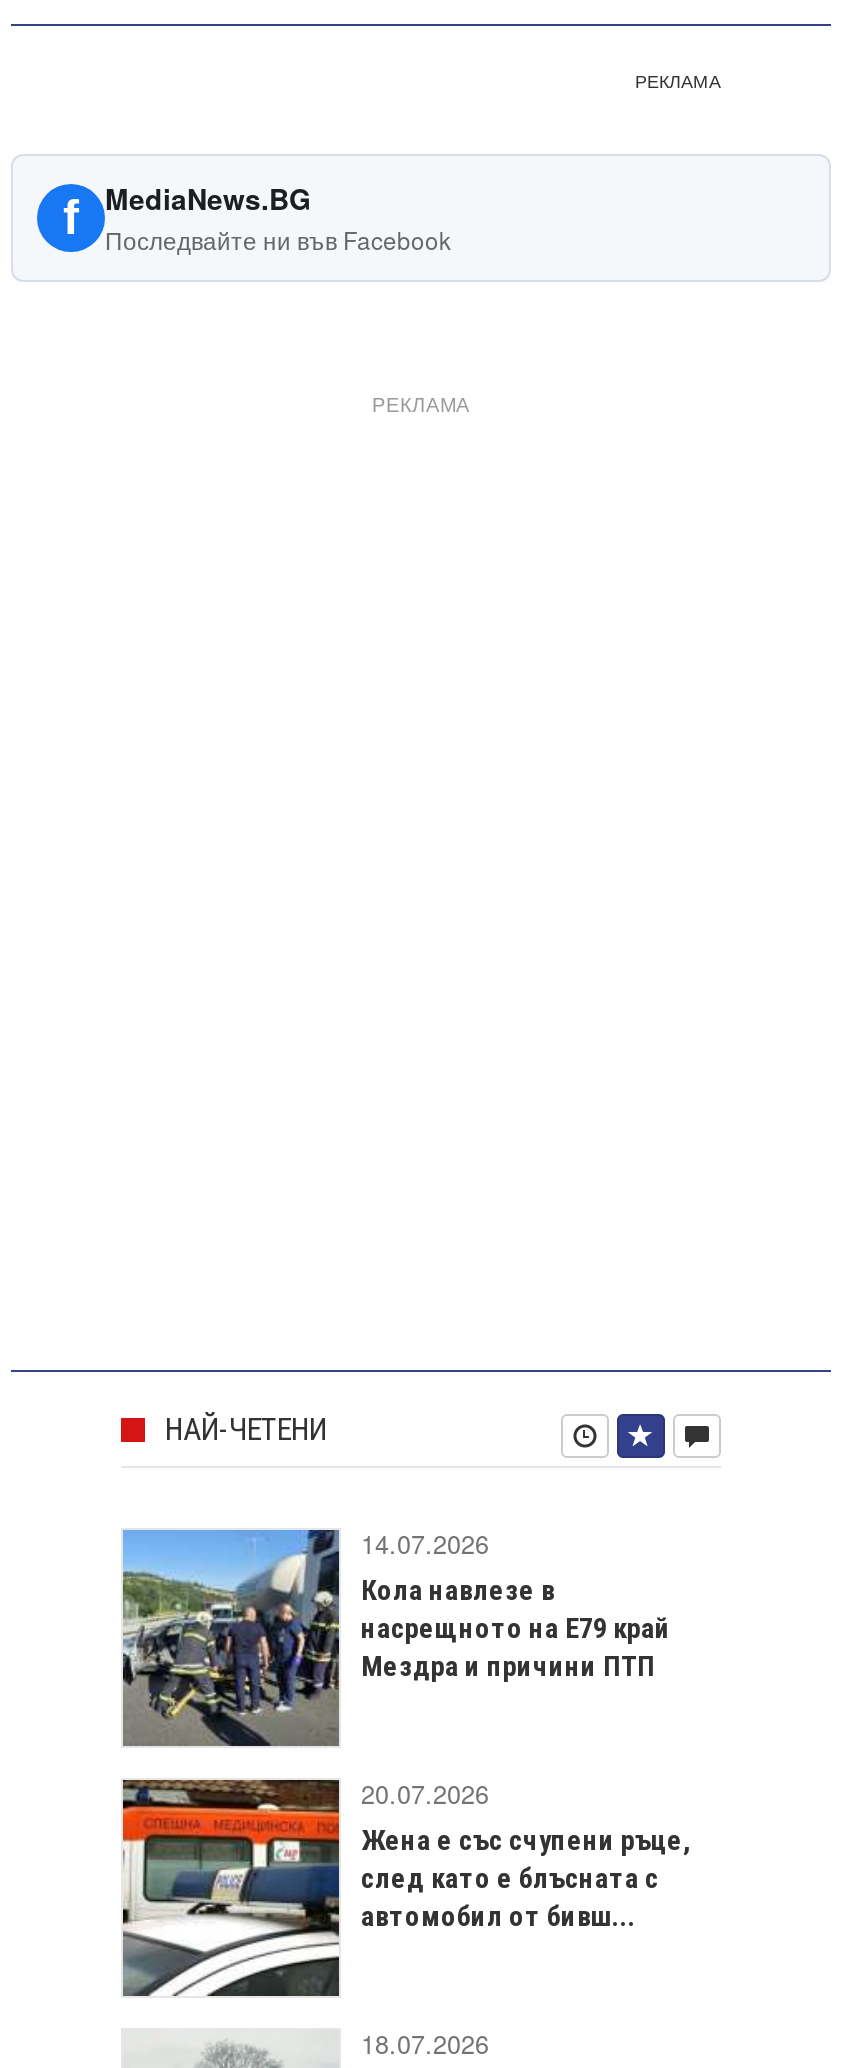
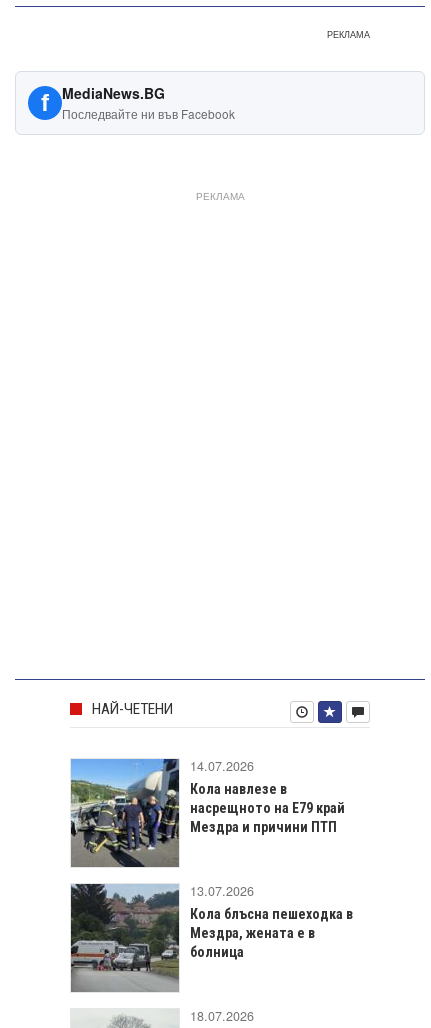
- [image]
- 20.07.2026
- Жена е със счупени ръце,
- след като е блъсната с
- автомобил от бивш...
+ [image]
+ 13.07.2026
+ Кола блъсна пешеходка в
+ Мездра, жената е в
+ болница
